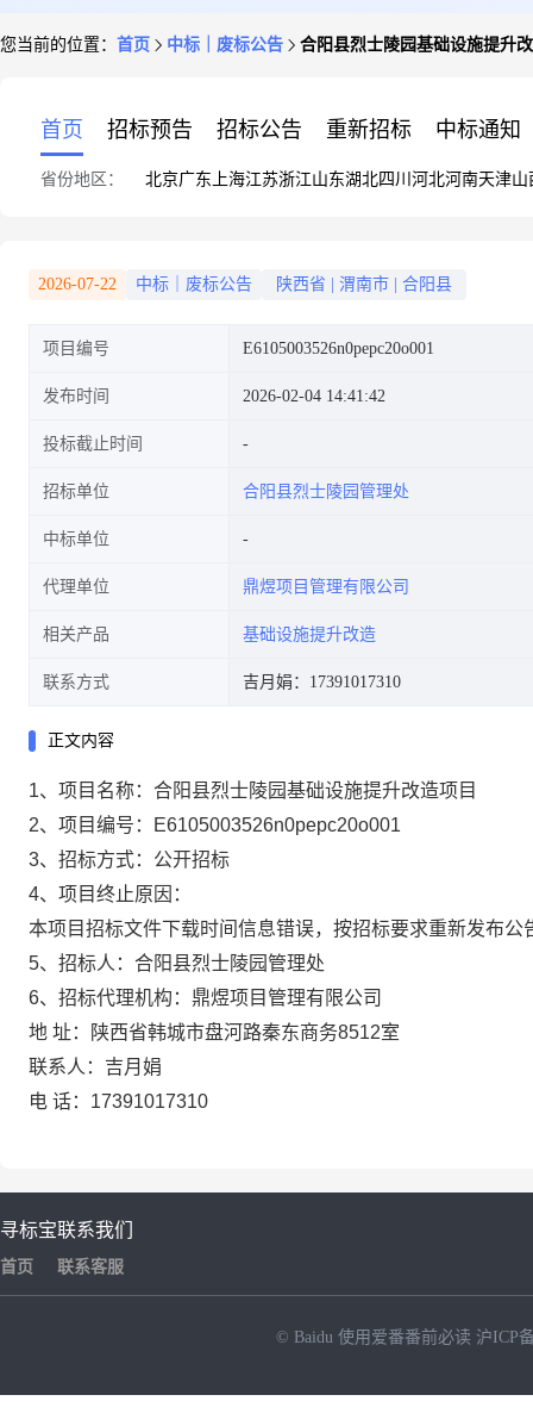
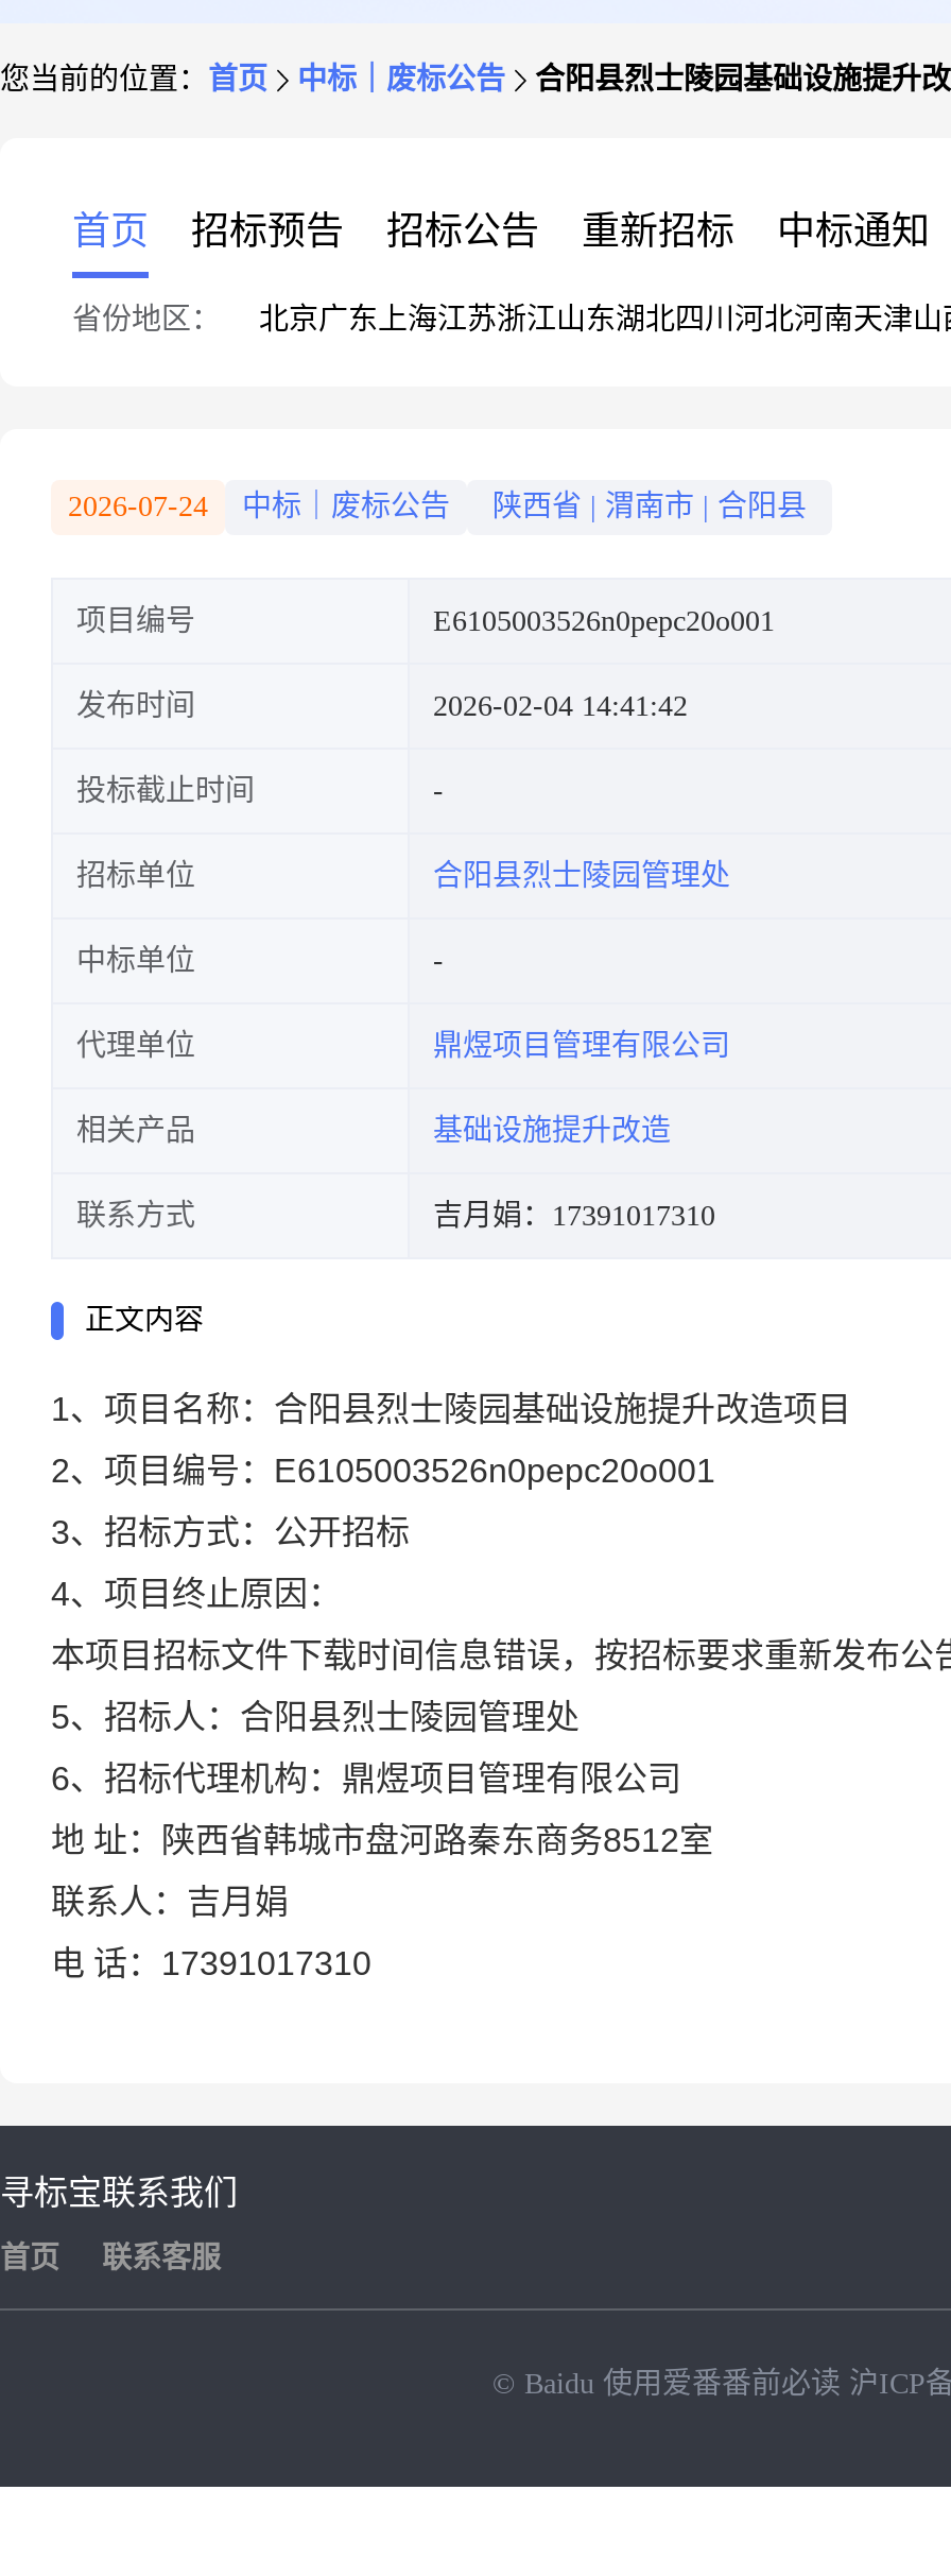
- 2026-07-22
+ 2026-07-24
